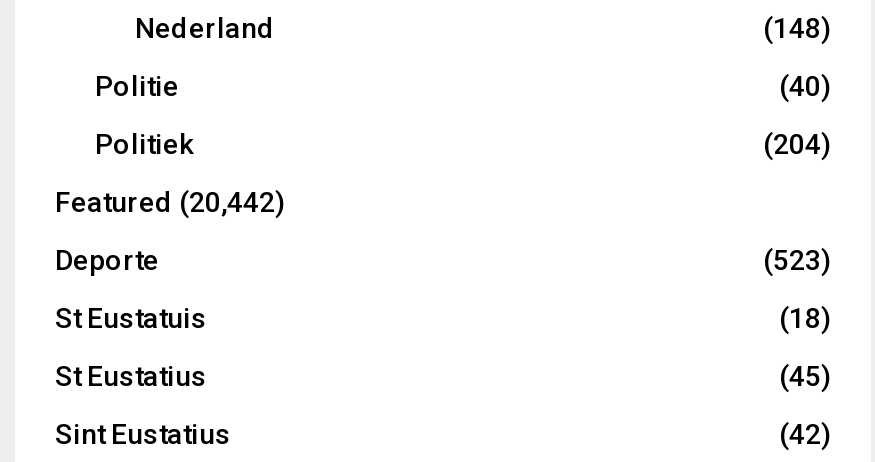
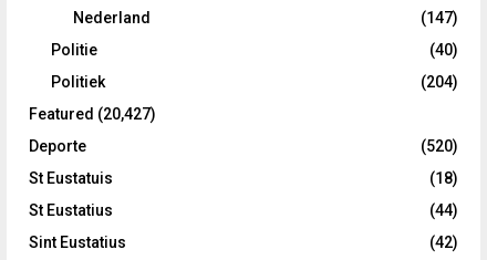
- (148)
+ (147)

- Featured (20,442)
+ Featured (20,427)

- (523)
+ (520)

- (45)
+ (44)
